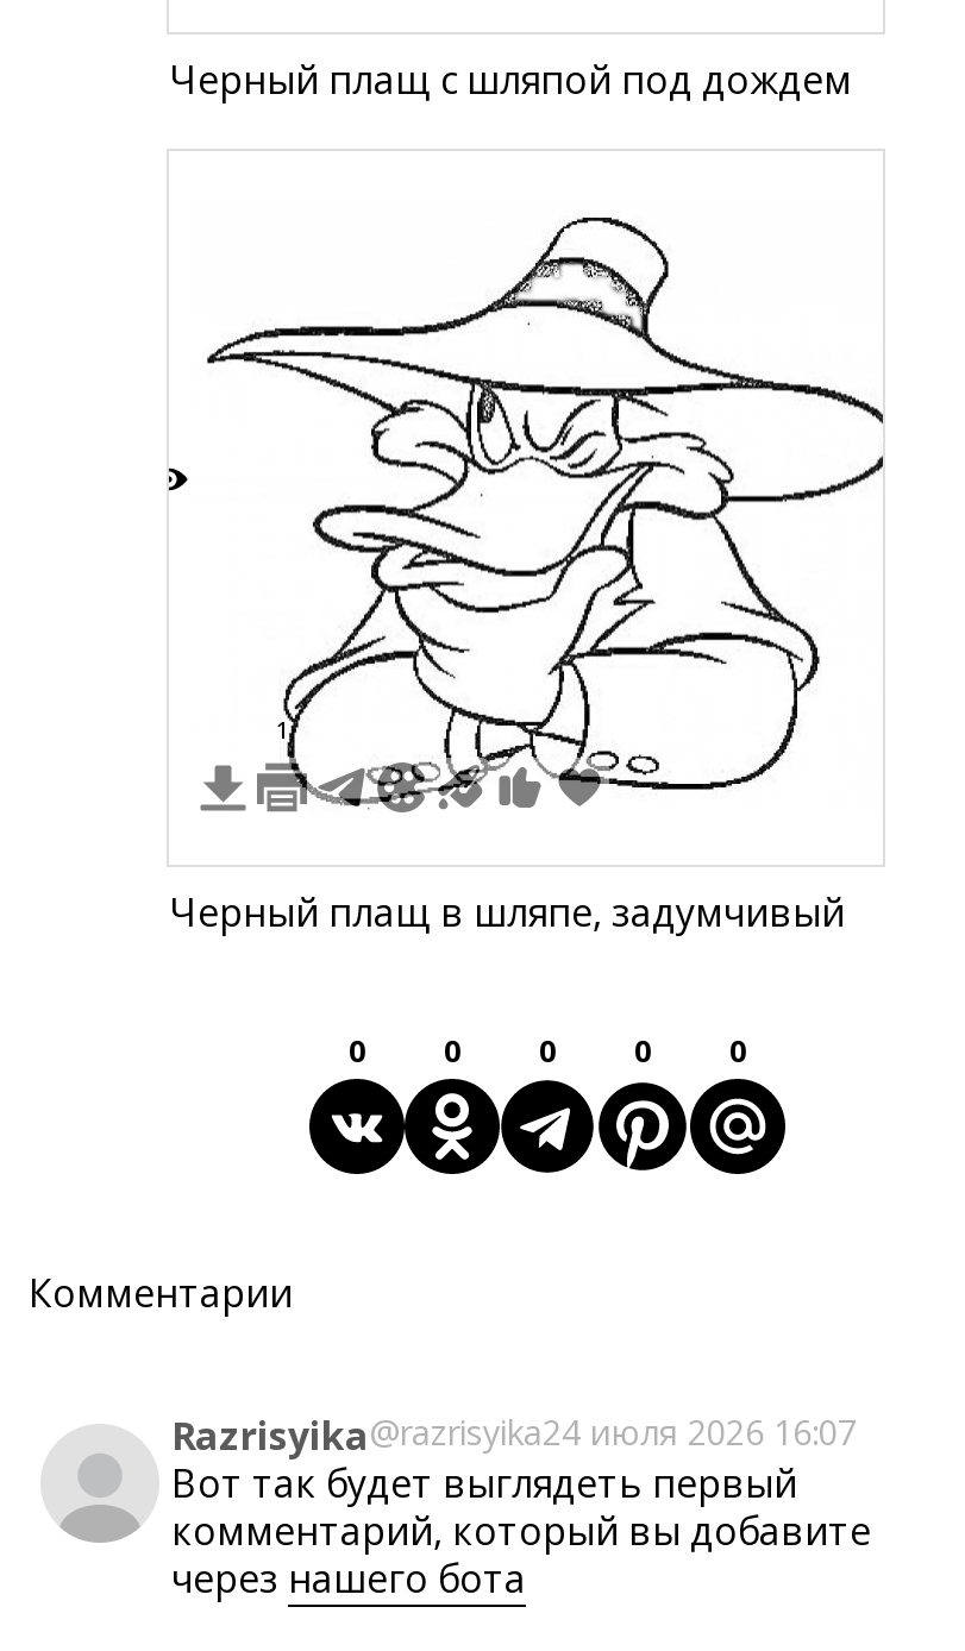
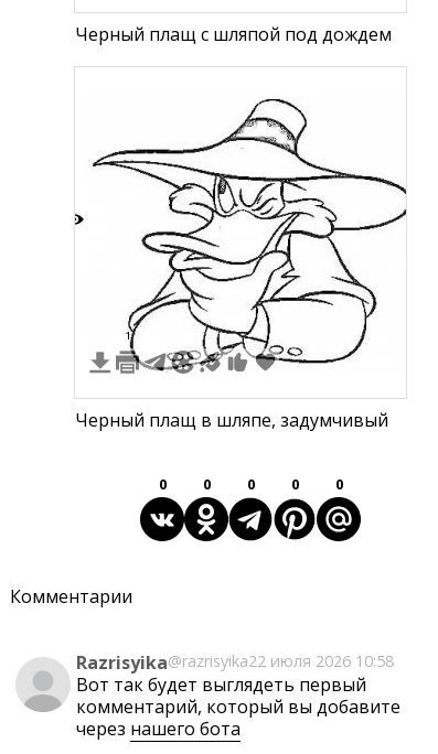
- Razrisyika@razrisyika24 июля 2026 16:07
+ Razrisyika@razrisyika22 июля 2026 10:58
